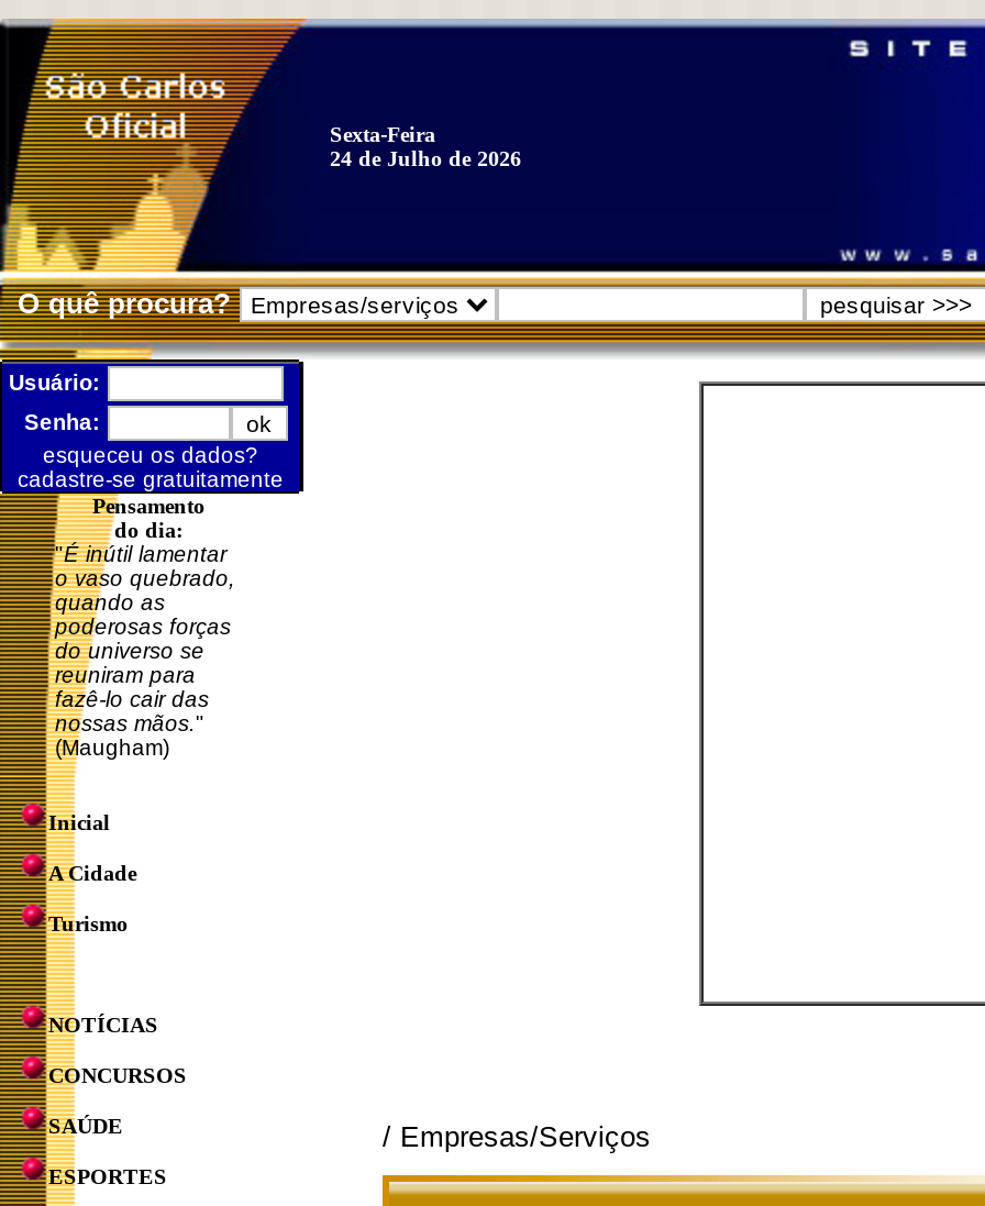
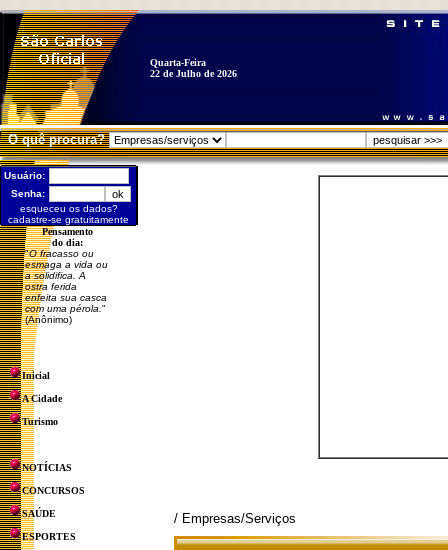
- Sexta-Feira
- 24 de Julho de 2026
+ Quarta-Feira
+ 22 de Julho de 2026

- "É inútil lamentar
- o vaso quebrado,
- quando as
- poderosas forças
- do universo se
- reuniram para
- fazê-lo cair das
- nossas mãos. "
- (Maugham)
+ "O fracasso ou
+ esmaga a vida ou
+ a solidifica. A
+ ostra ferida
+ enfeita sua casca
+ com uma pérola."
+ (Anônimo)
